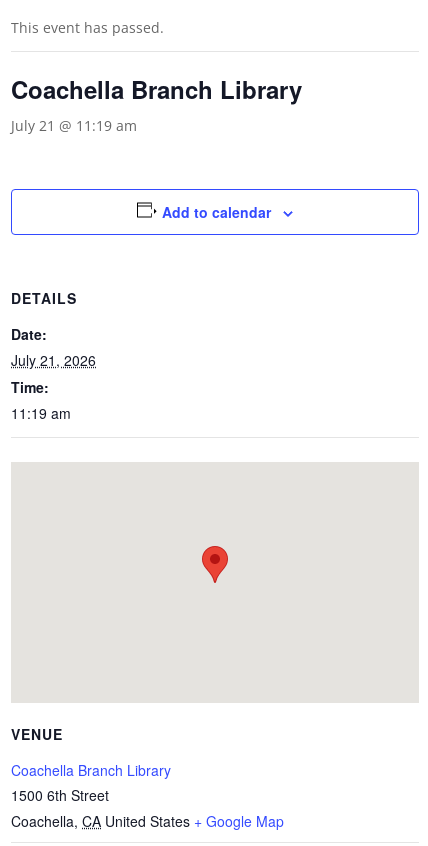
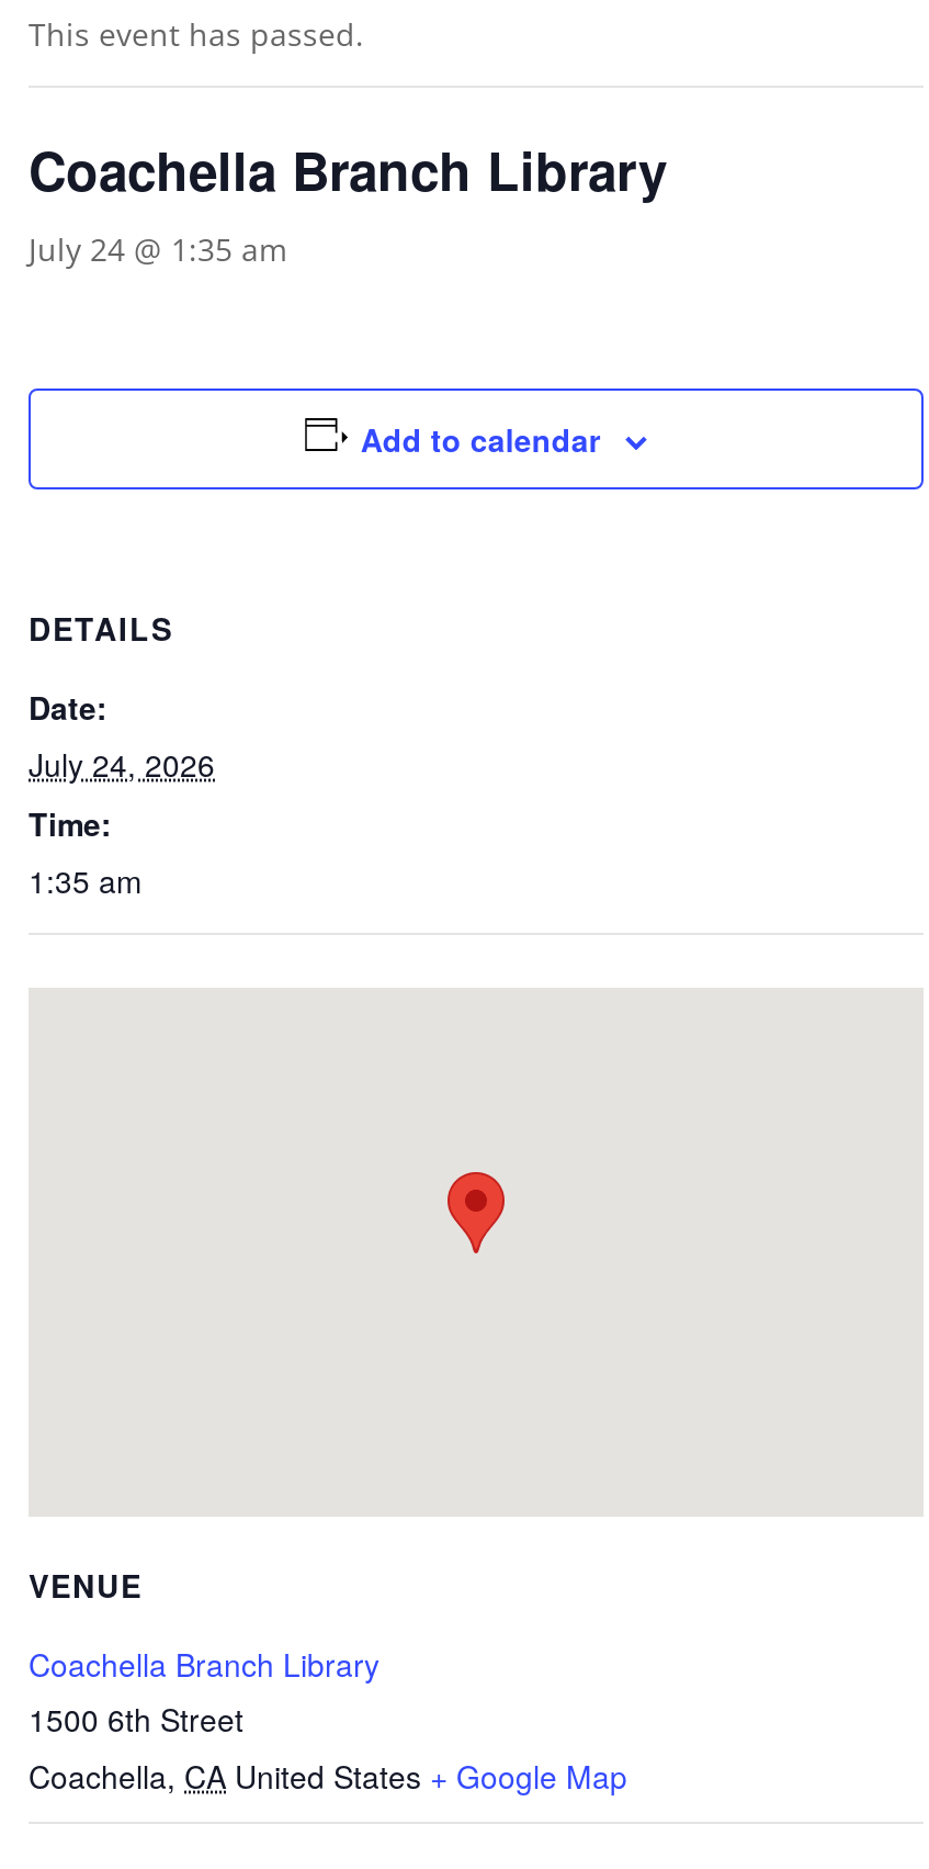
- July 21 @ 11:19 am
+ July 24 @ 1:35 am

- July 21, 2026
+ July 24, 2026

- 11:19 am
+ 1:35 am
